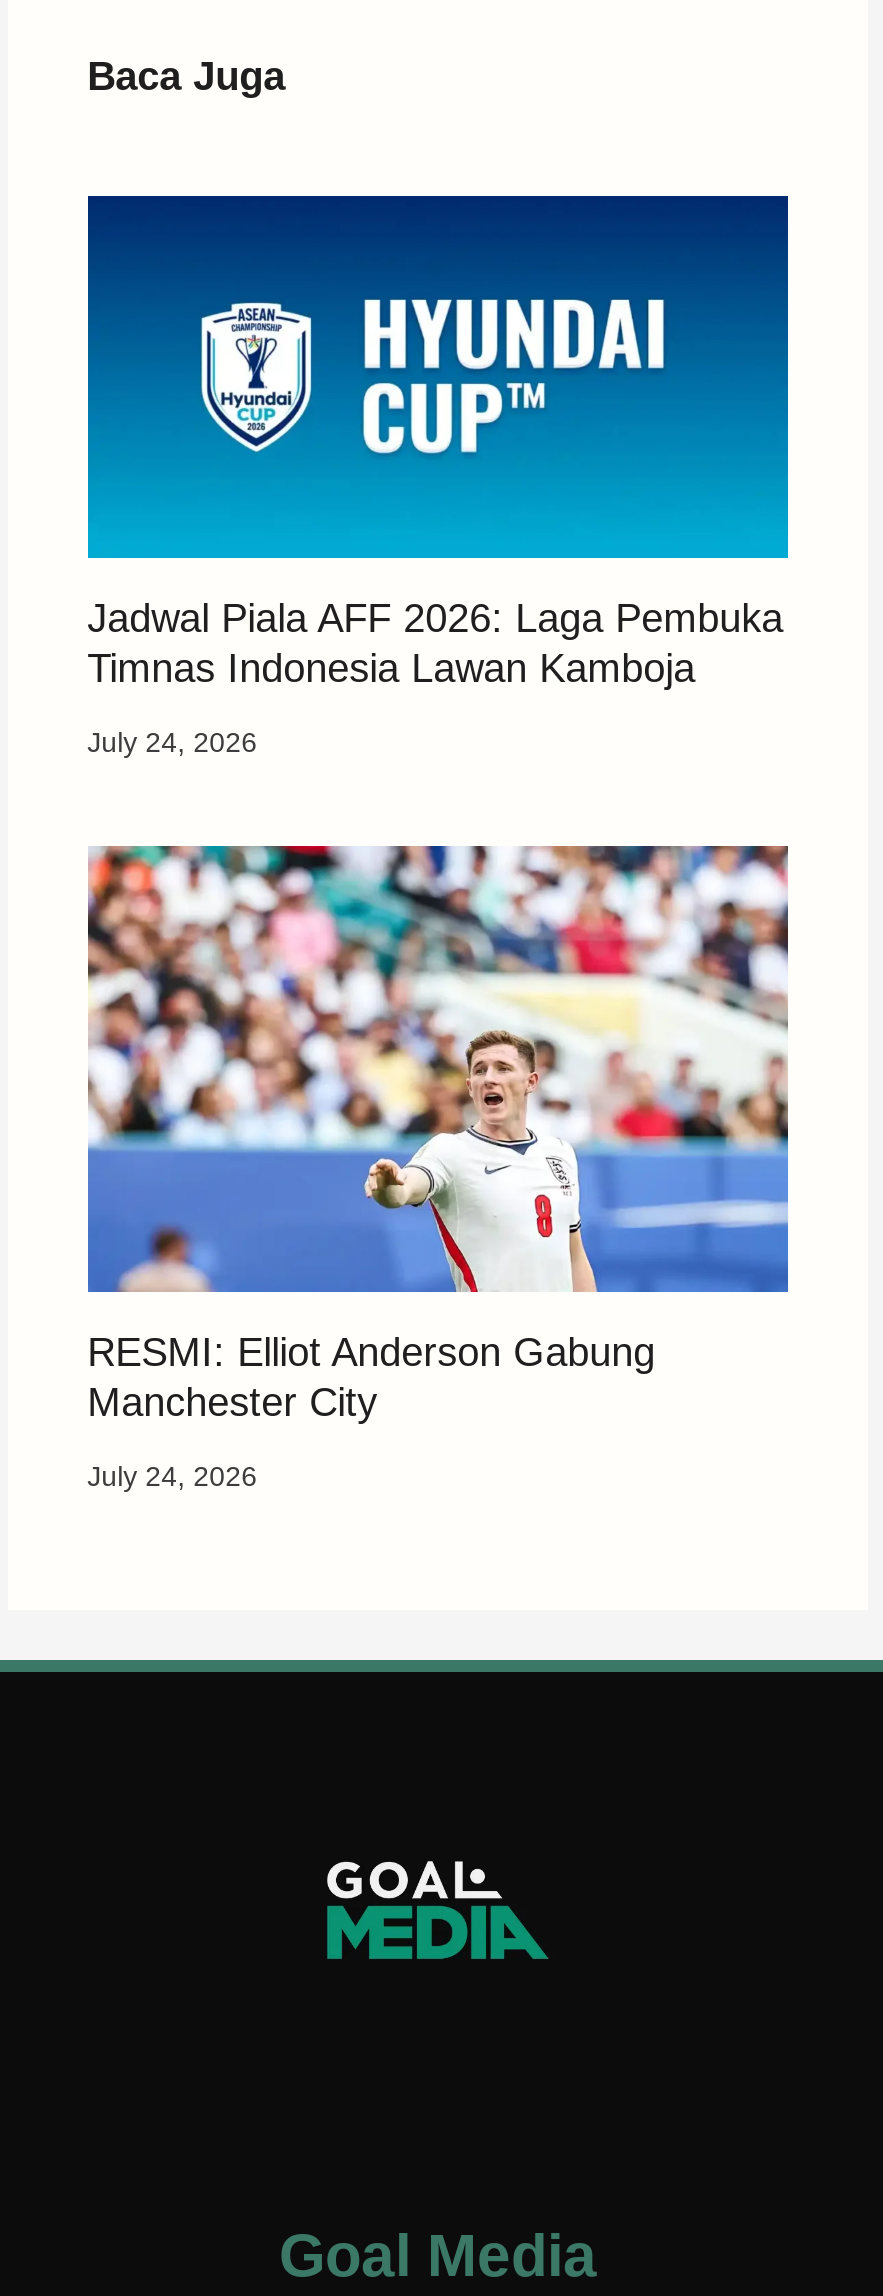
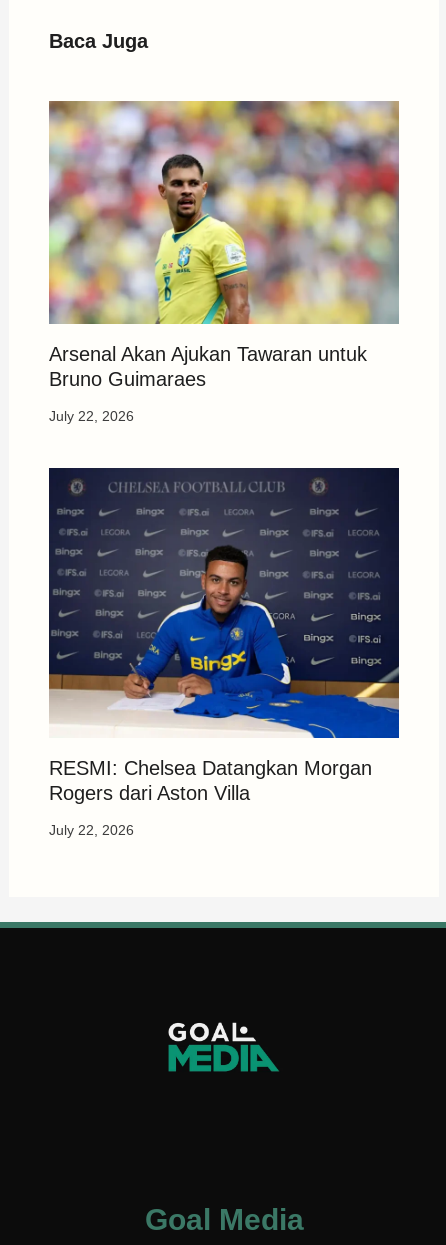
- [image]
+ [image]

- Jadwal Piala AFF 2026: Laga Pembuka
- Timnas Indonesia Lawan Kamboja
+ Arsenal Akan Ajukan Tawaran untuk
+ Bruno Guimaraes

- July 24, 2026
+ July 22, 2026

- [image]
- RESMI: Elliot Anderson Gabung
- Manchester City
+ [image]
+ RESMI: Chelsea Datangkan Morgan
+ Rogers dari Aston Villa

- July 24, 2026
+ July 22, 2026
